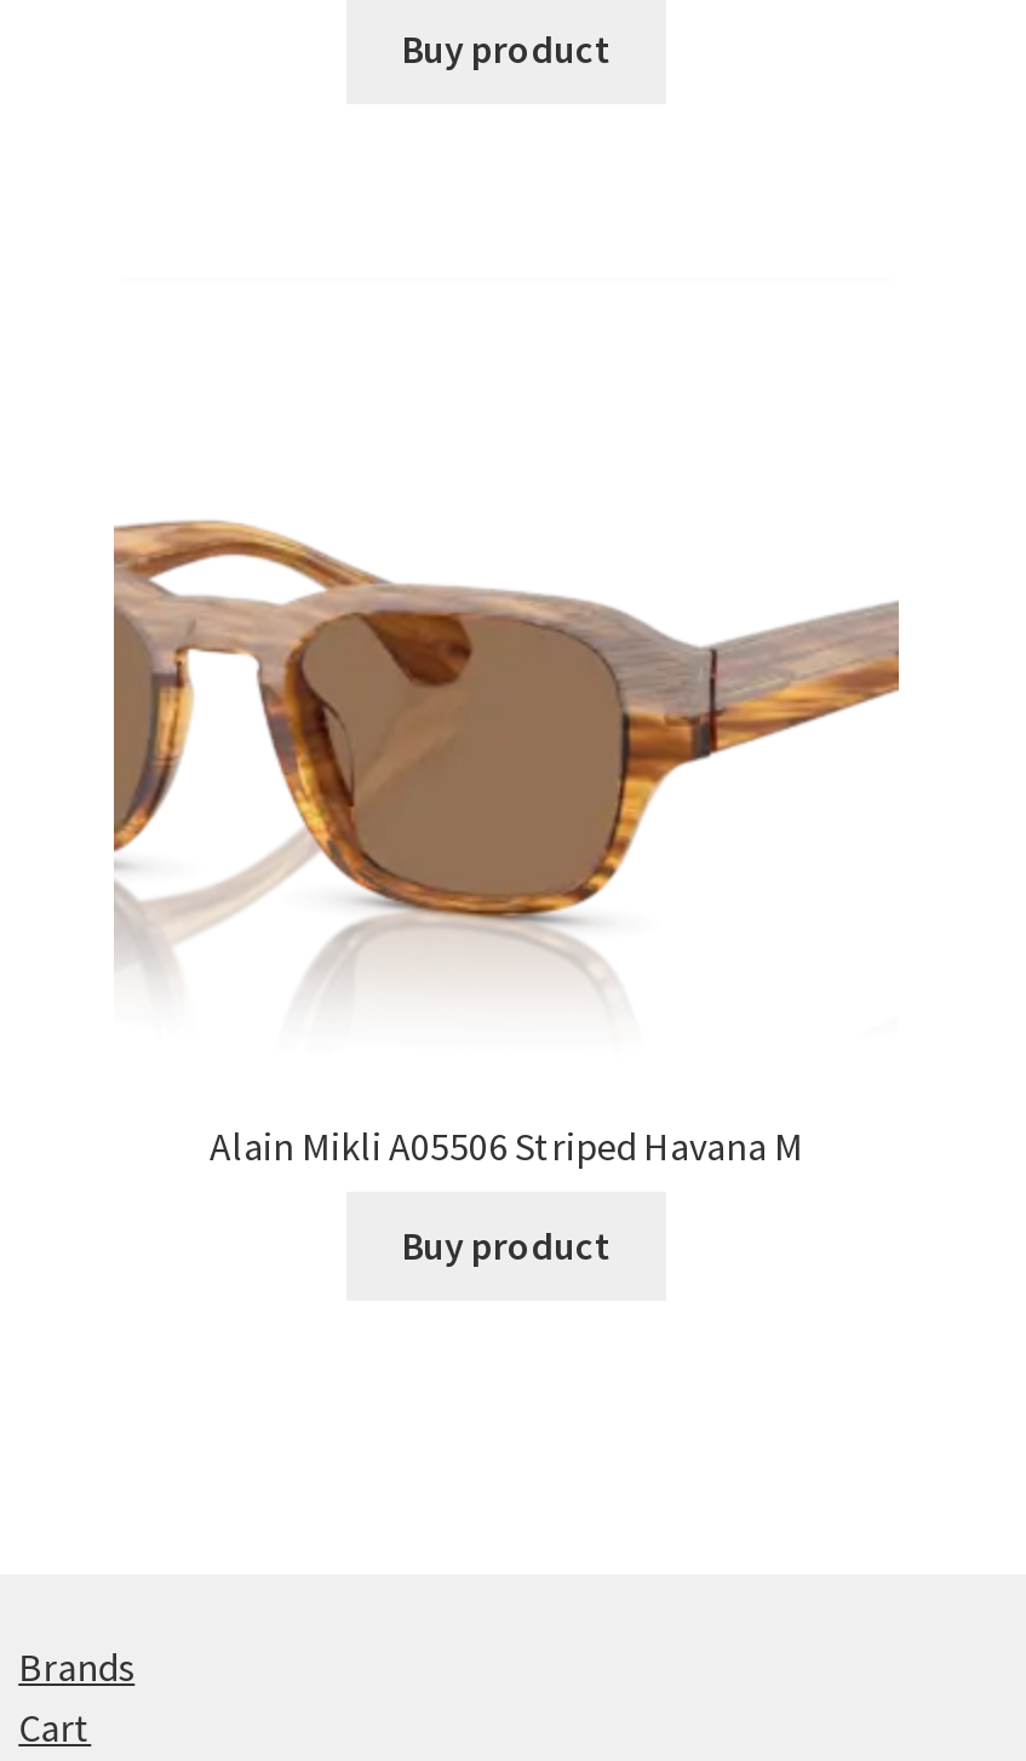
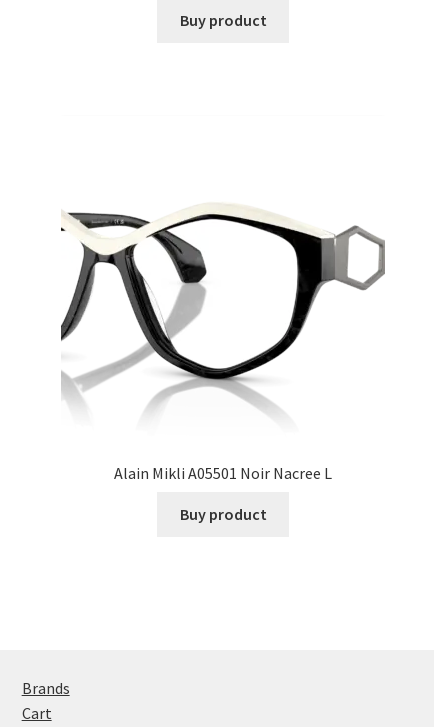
- [image]
+ [image]

- Alain Mikli A05506 Striped Havana M
+ Alain Mikli A05501 Noir Nacree L
